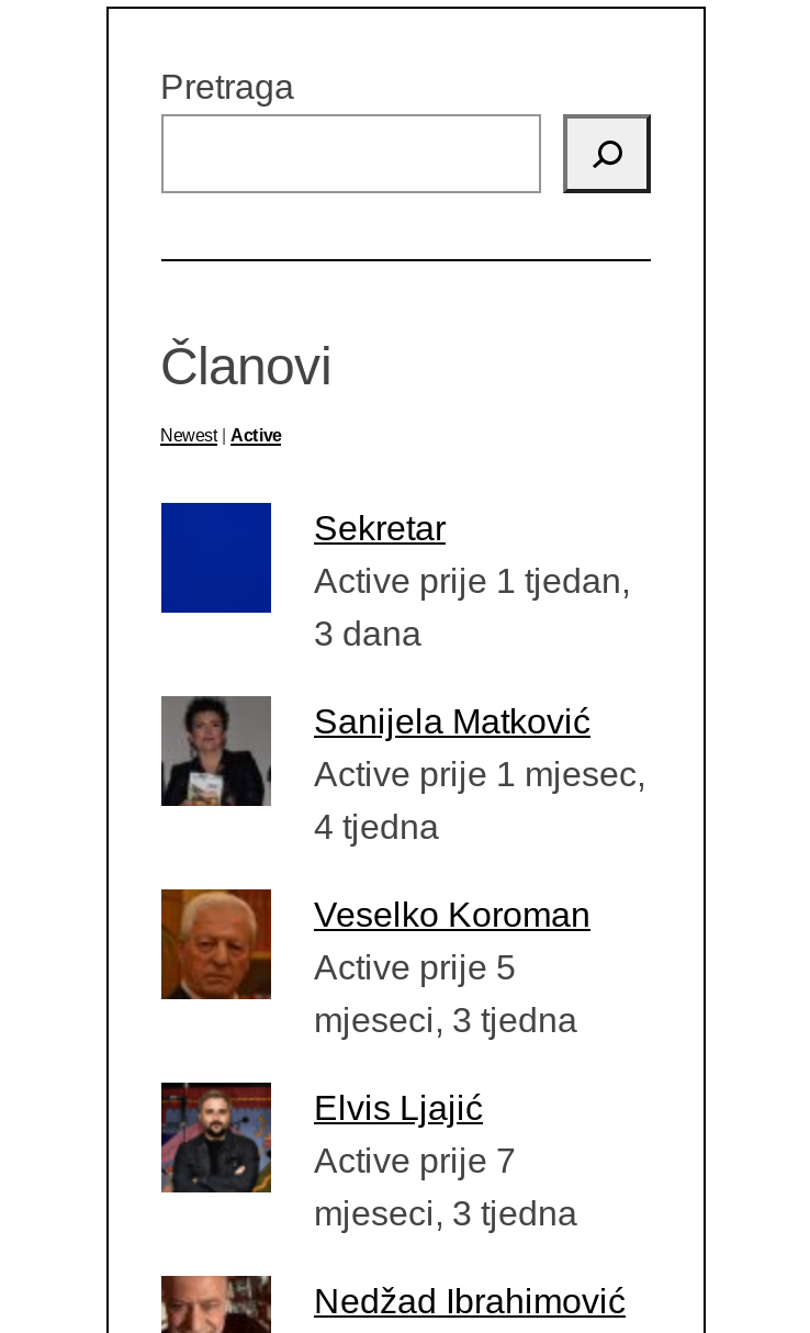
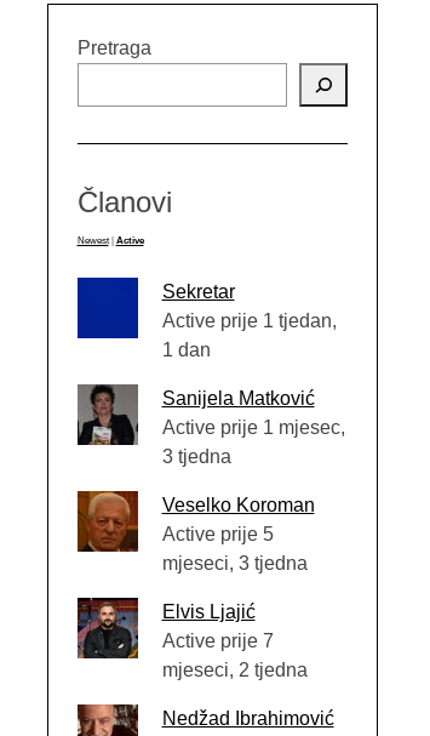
- 3 dana
+ 1 dan

- 4 tjedna
+ 3 tjedna

- mjeseci, 3 tjedna
+ mjeseci, 2 tjedna
